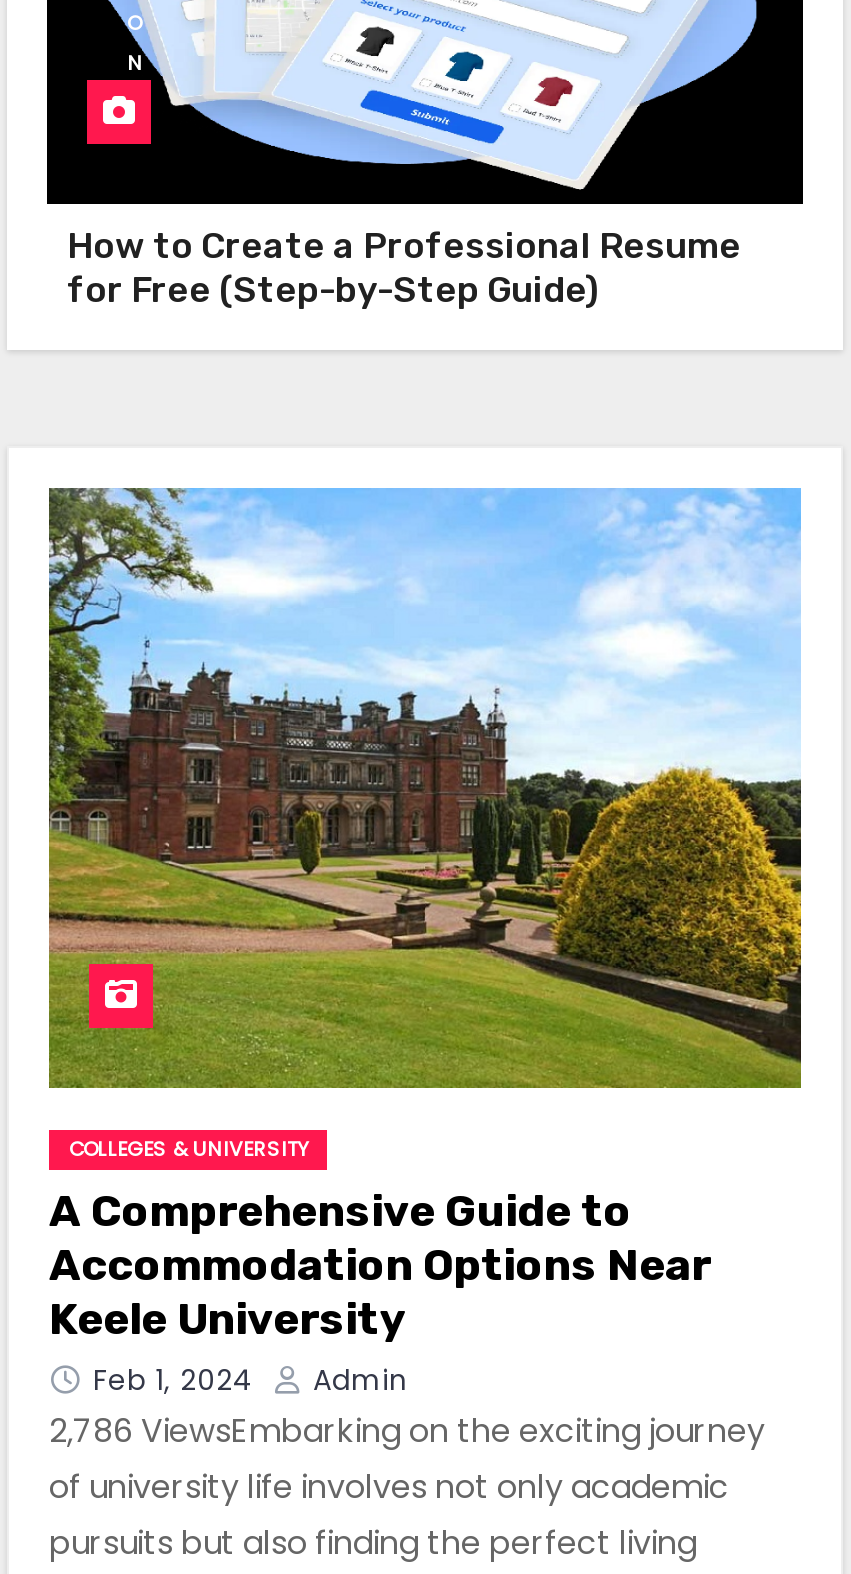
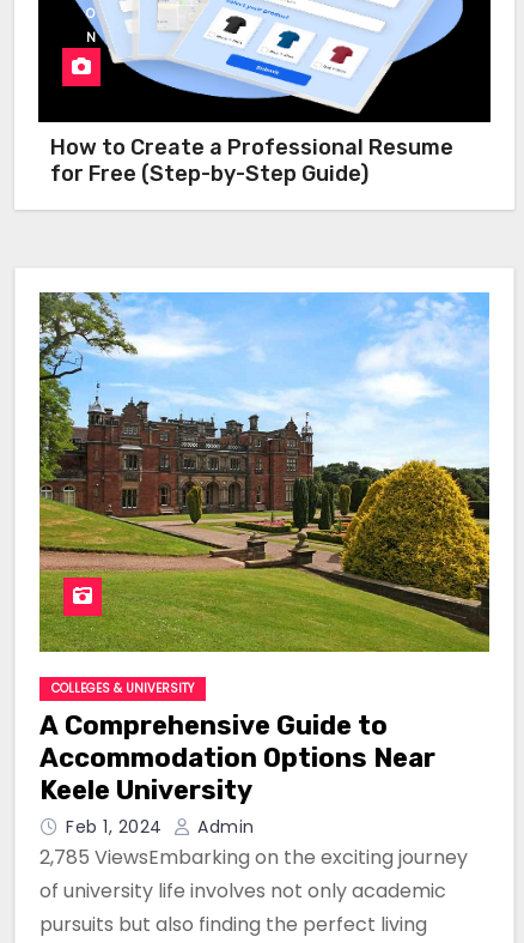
- 2,786 ViewsEmbarking on the exciting journey
+ 2,785 ViewsEmbarking on the exciting journey
